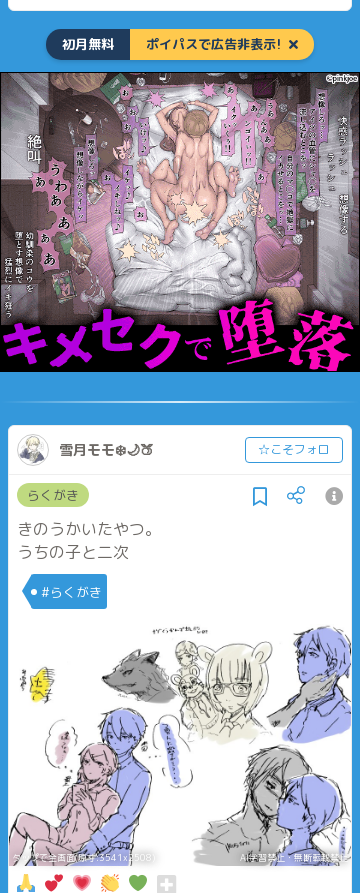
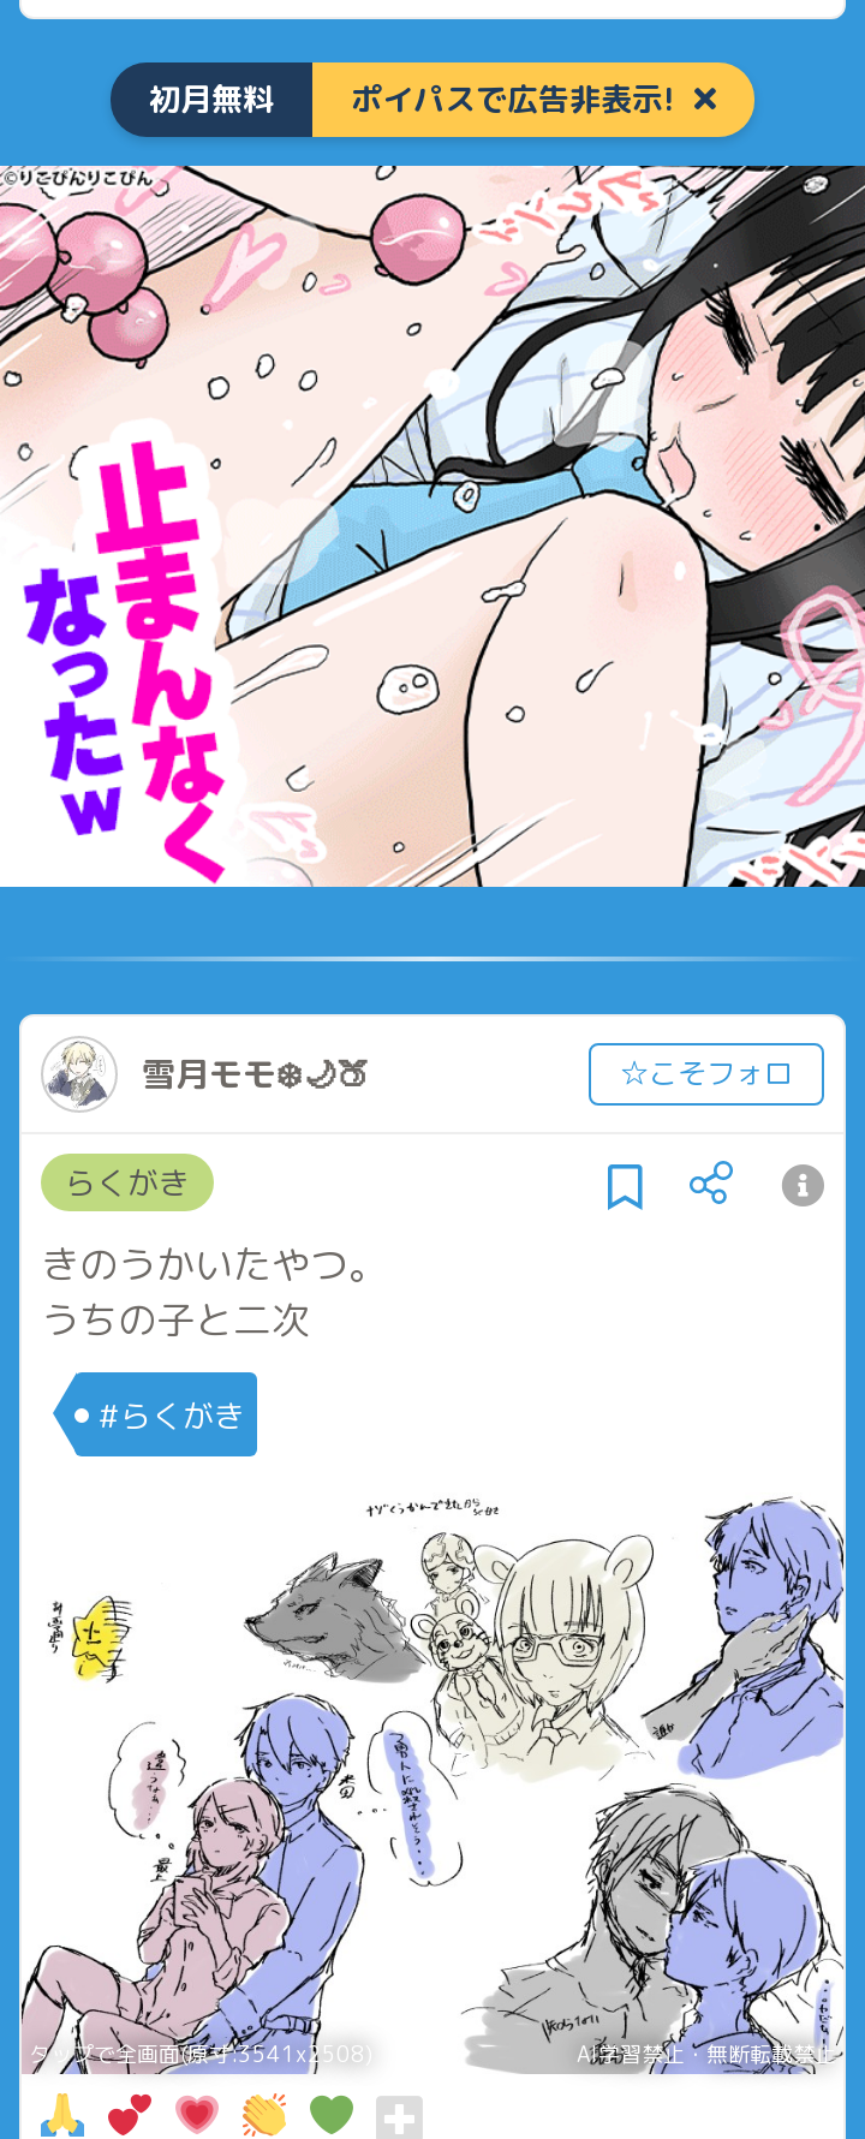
- [image]
+ [image]
